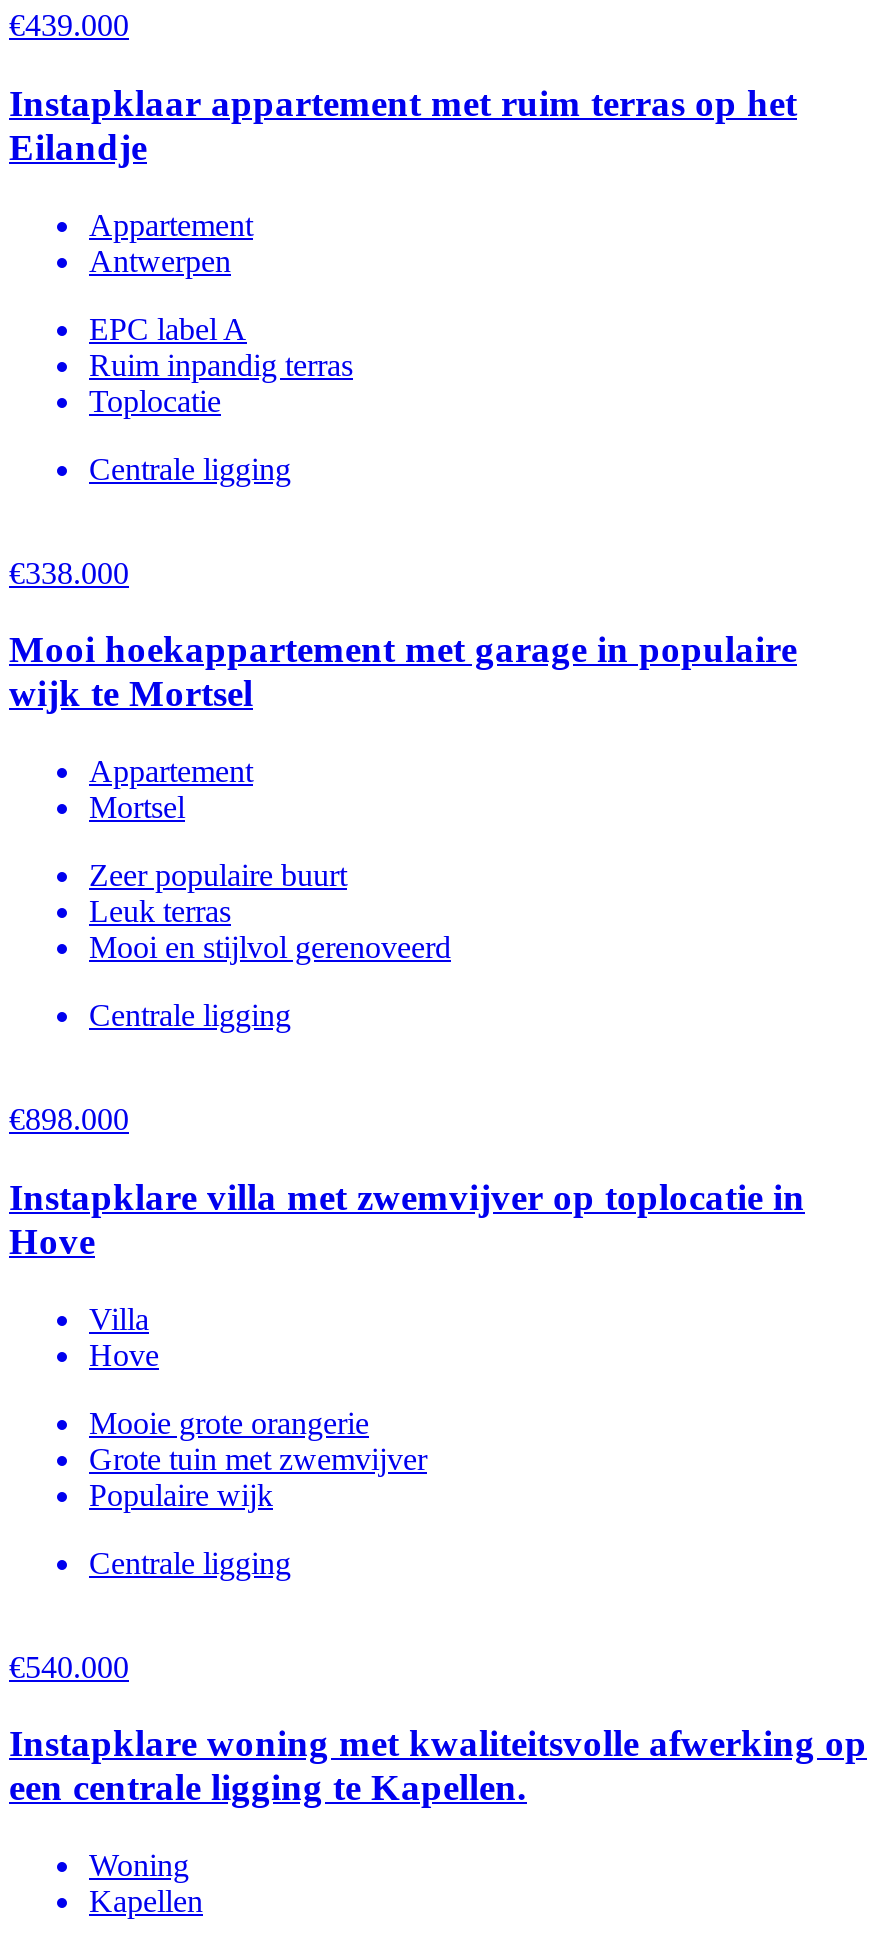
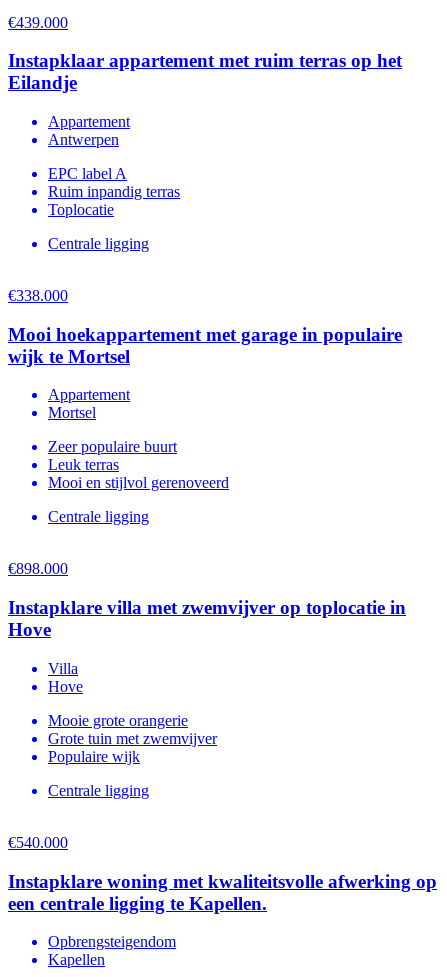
- Woning
+ Opbrengsteigendom
